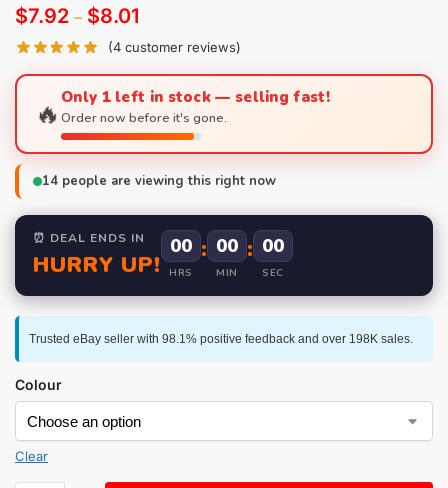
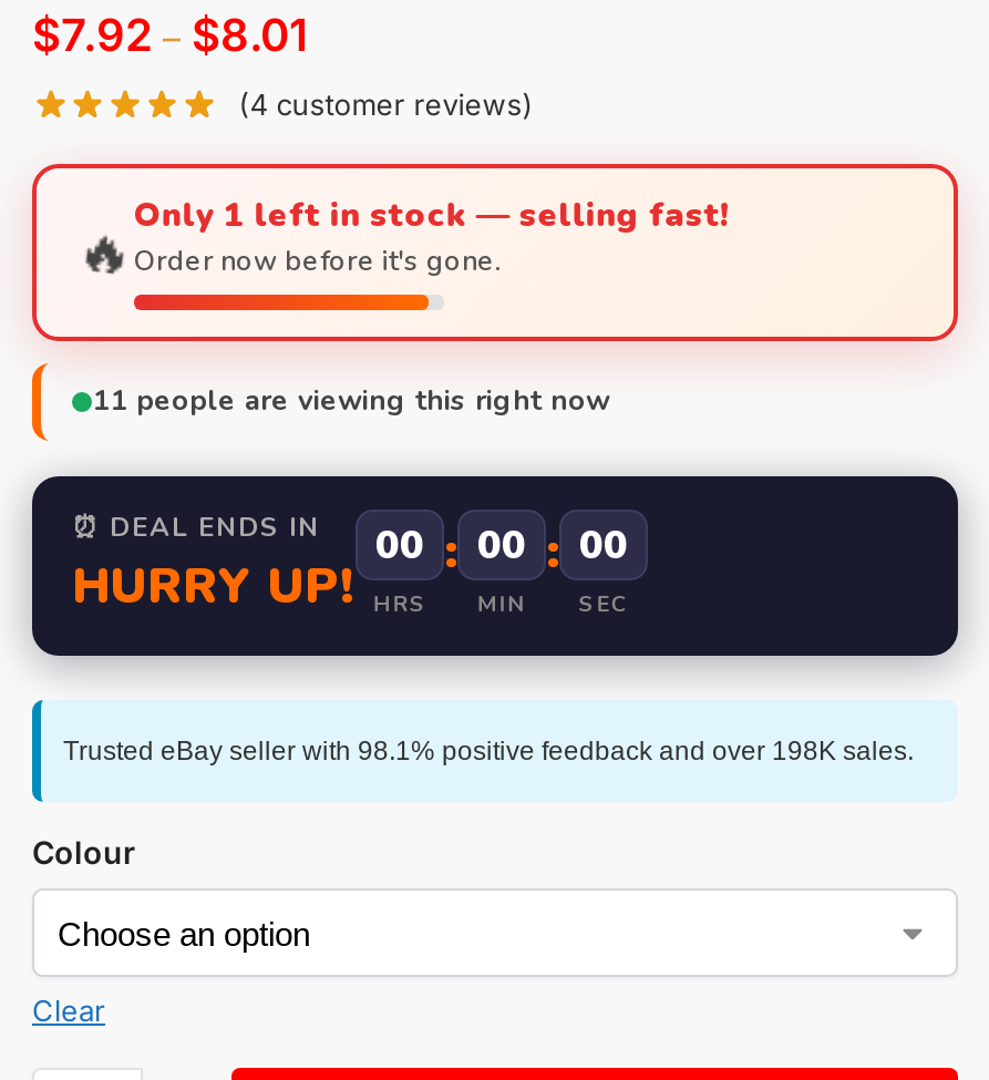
- 14 people are viewing this right now
+ 11 people are viewing this right now
